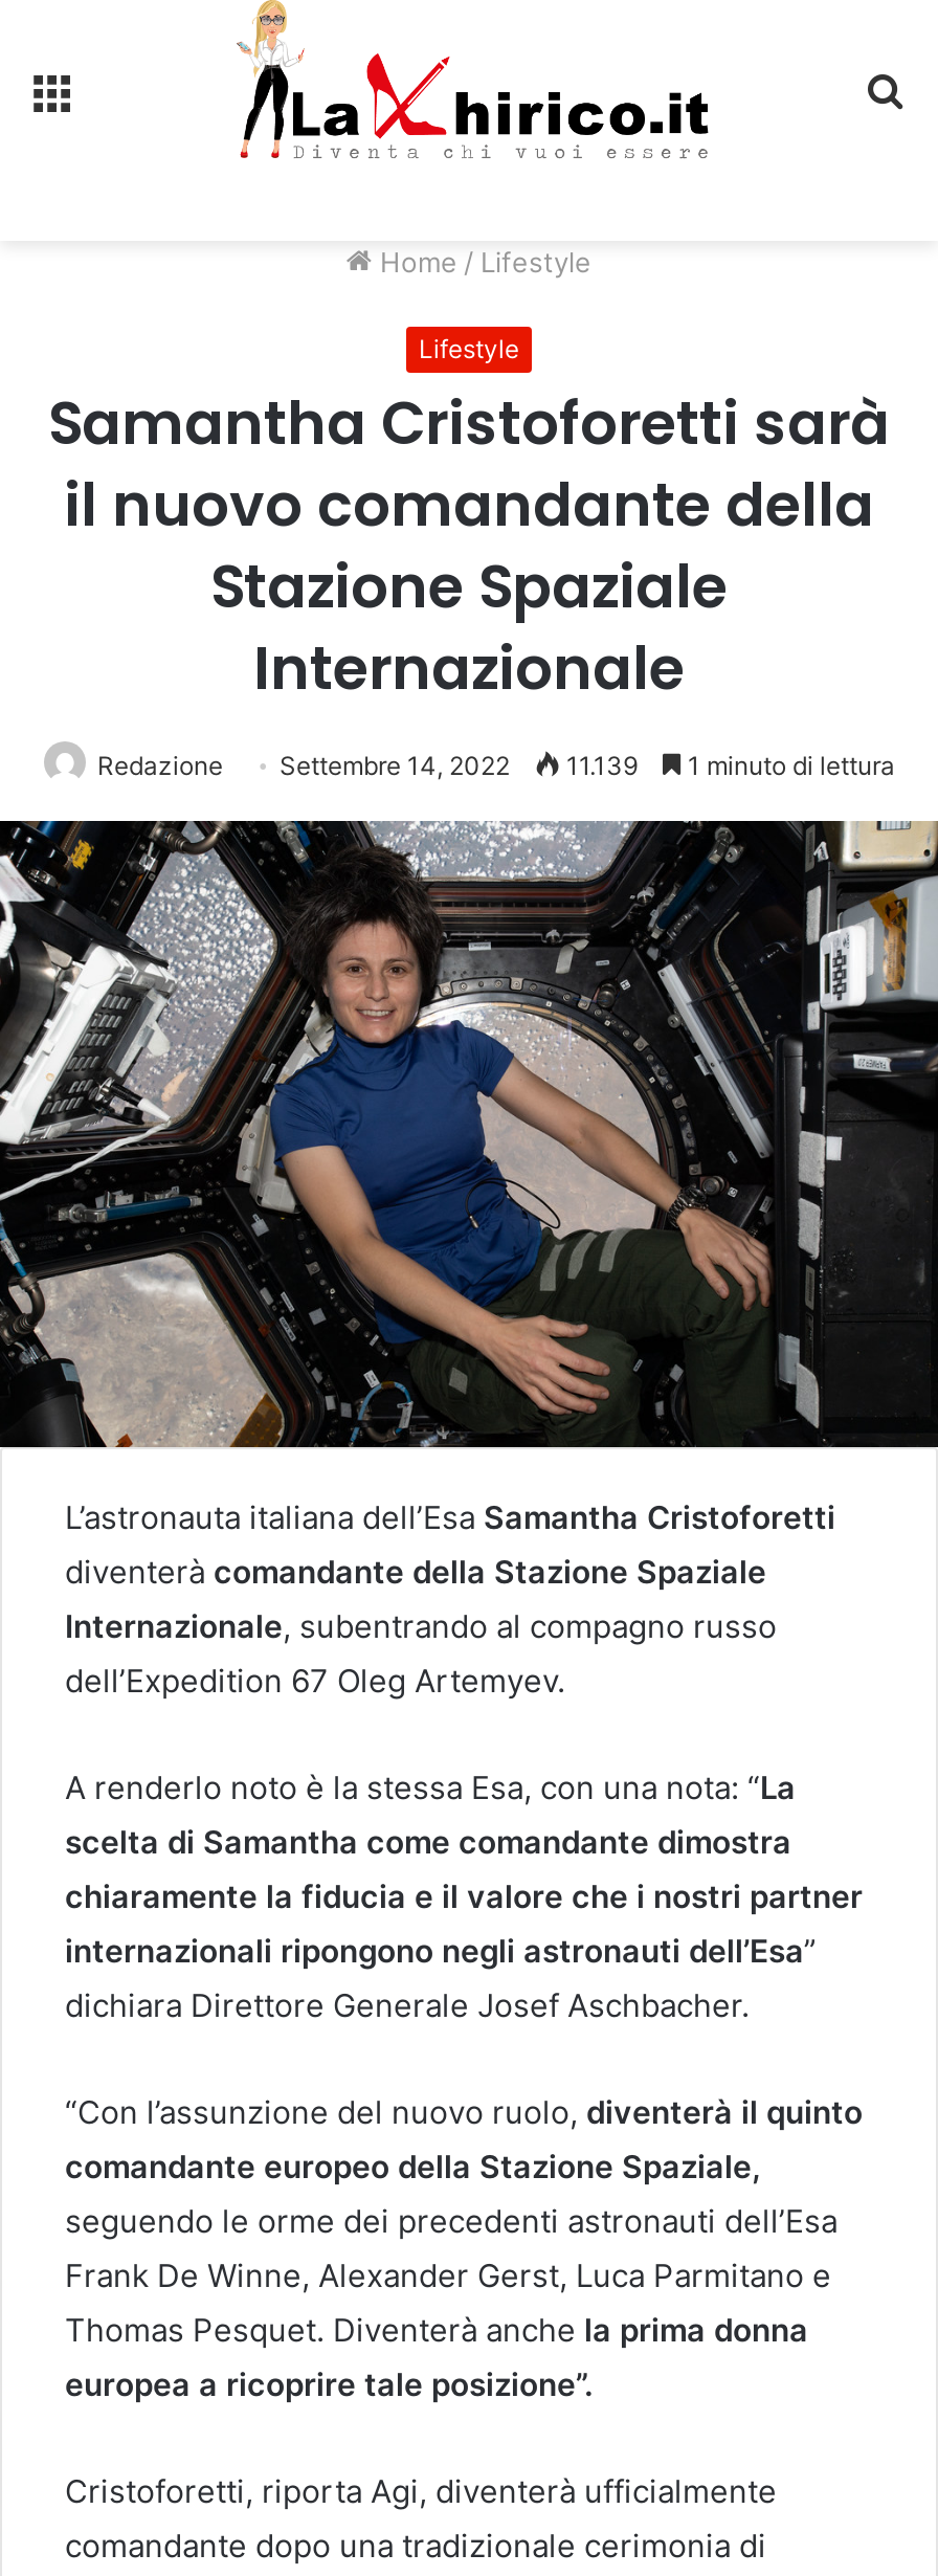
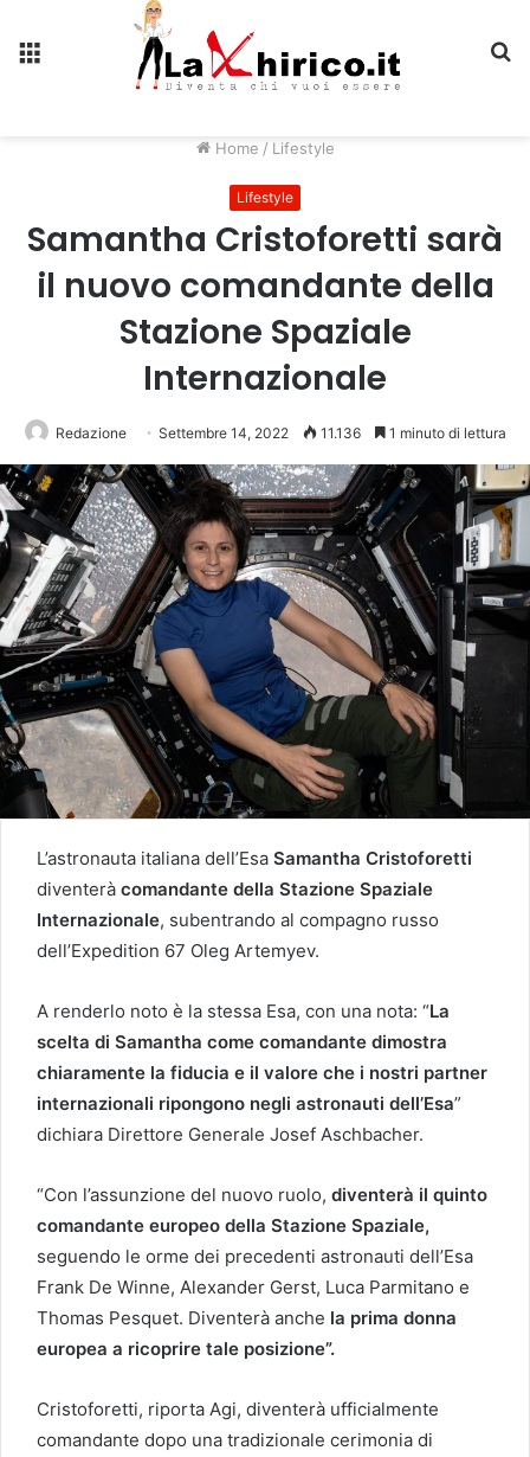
- Redazione Settembre 14, 2022 11.139 1 minuto di lettura
+ Redazione Settembre 14, 2022 11.136 1 minuto di lettura
